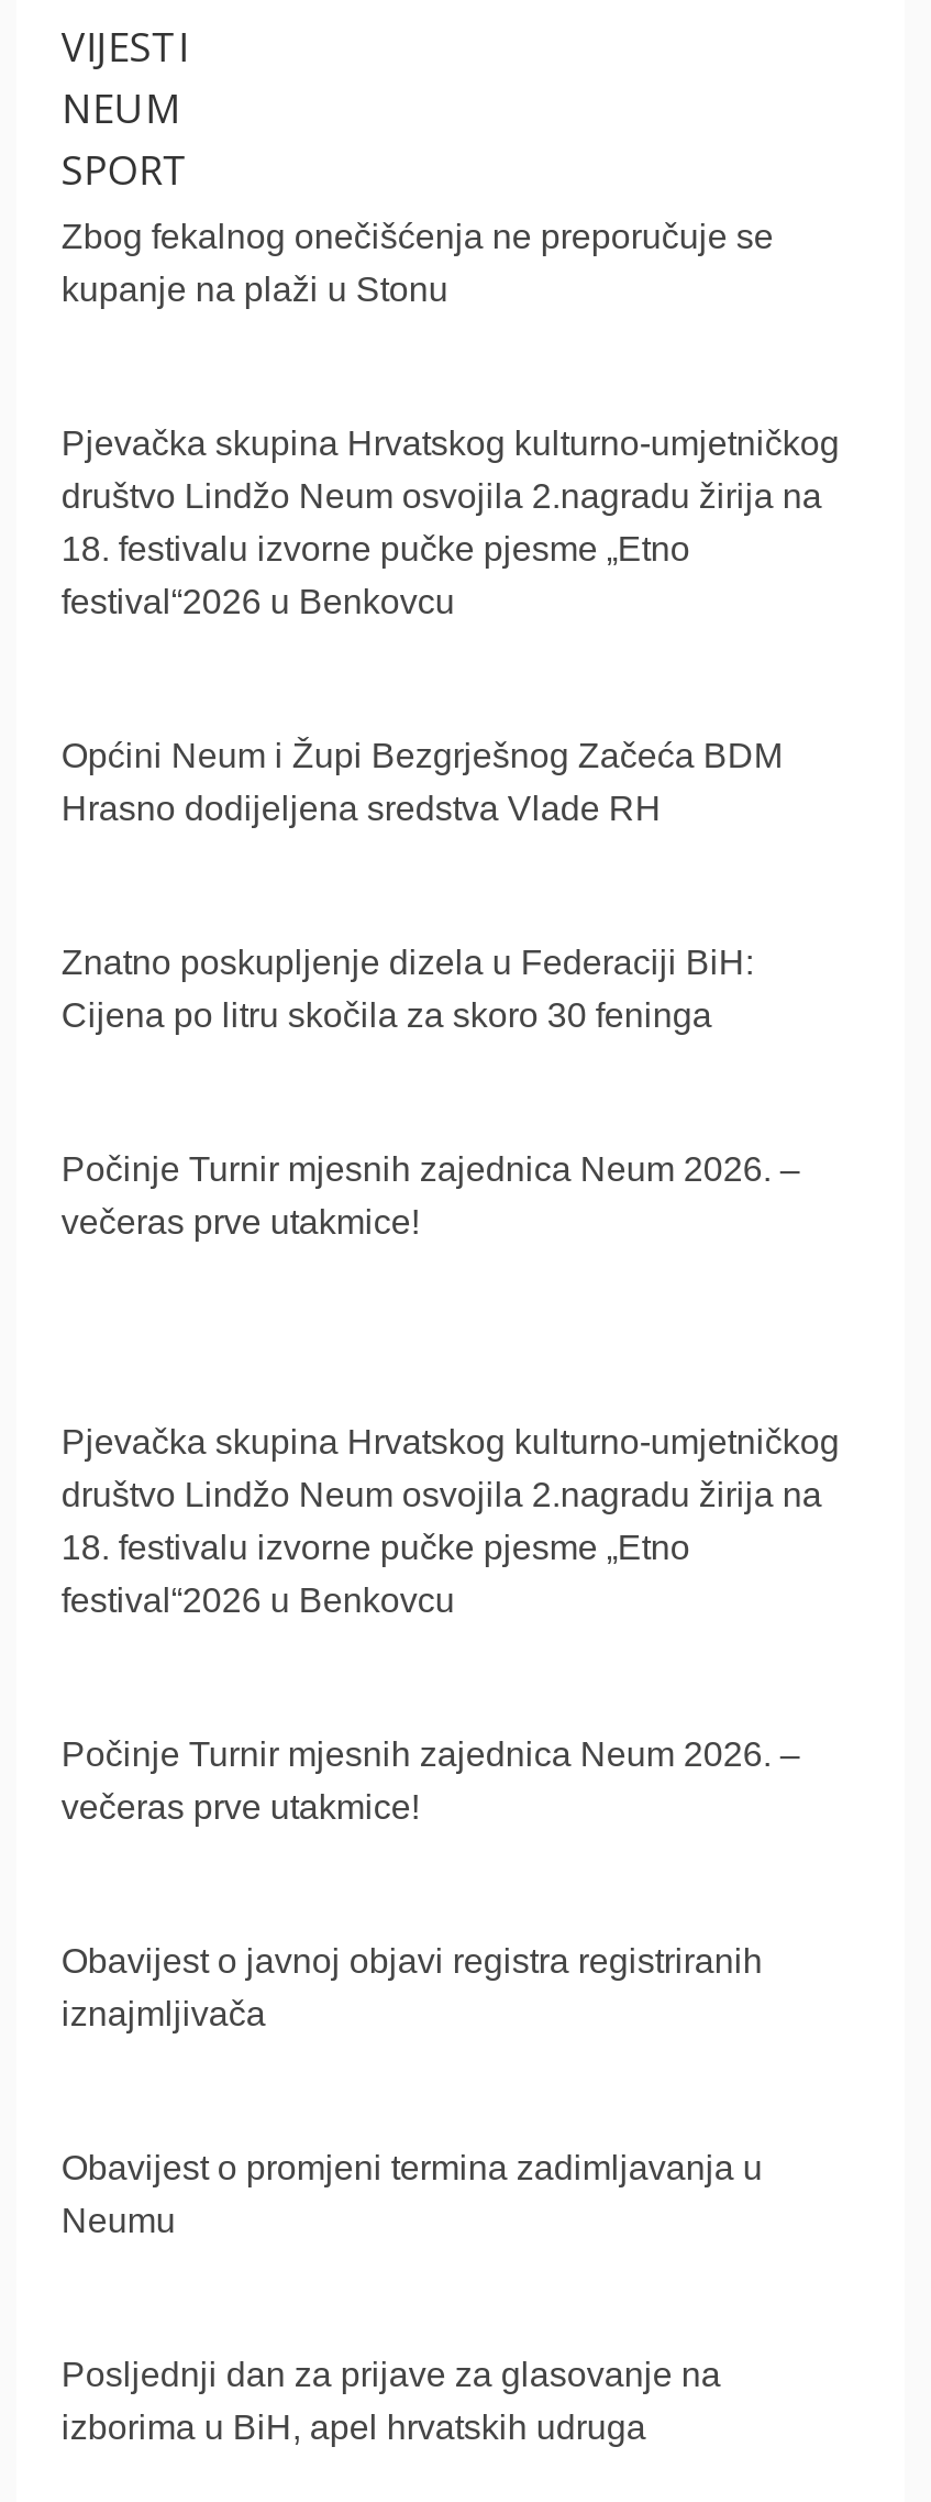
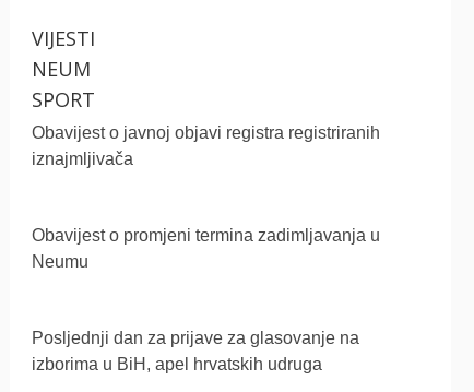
- Zbog fekalnog onečišćenja ne preporučuje se
- kupanje na plaži u Stonu

- Pjevačka skupina Hrvatskog kulturno-umjetničkog
- društvo Lindžo Neum osvojila 2.nagradu žirija na
- 18. festivalu izvorne pučke pjesme „Etno
- festival“2026 u Benkovcu

- Općini Neum i Župi Bezgrješnog Začeća BDM
- Hrasno dodijeljena sredstva Vlade RH

- Znatno poskupljenje dizela u Federaciji BiH:
- Cijena po litru skočila za skoro 30 feninga

- Počinje Turnir mjesnih zajednica Neum 2026. –
- večeras prve utakmice!

- Pjevačka skupina Hrvatskog kulturno-umjetničkog
- društvo Lindžo Neum osvojila 2.nagradu žirija na
- 18. festivalu izvorne pučke pjesme „Etno
- festival“2026 u Benkovcu

- Počinje Turnir mjesnih zajednica Neum 2026. –
- večeras prve utakmice!
